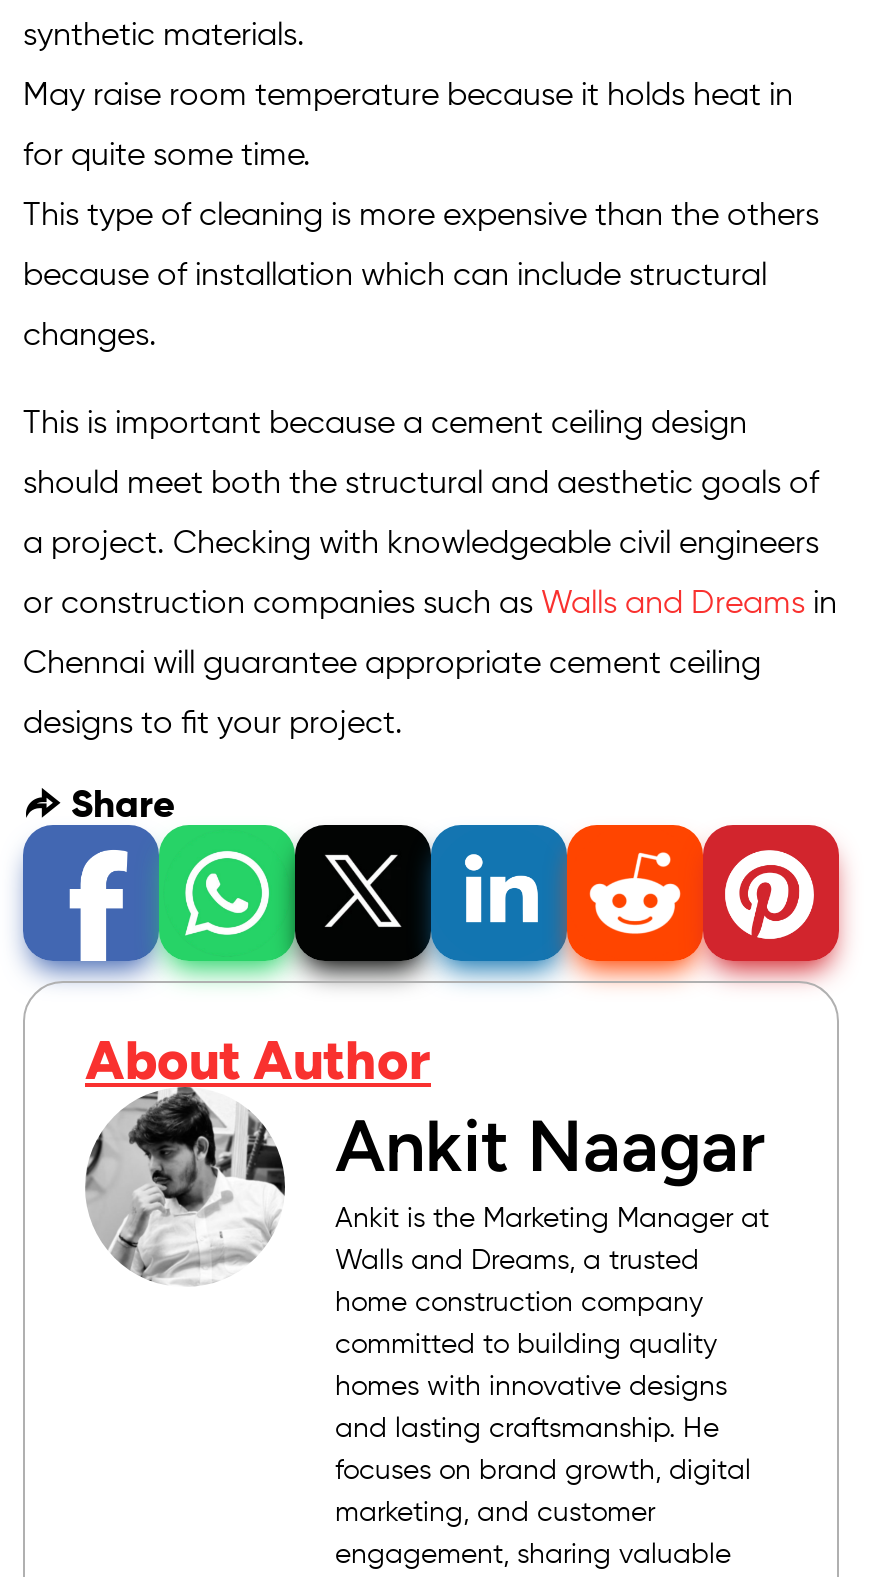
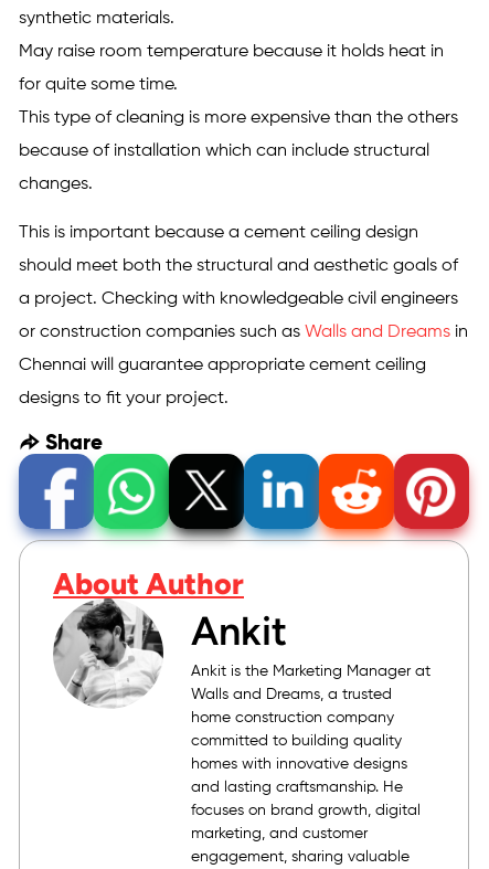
- Ankit Naagar
+ Ankit
